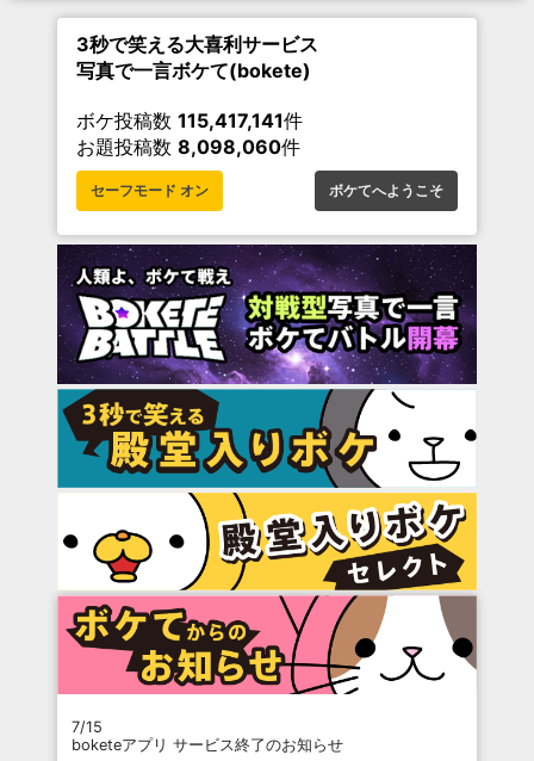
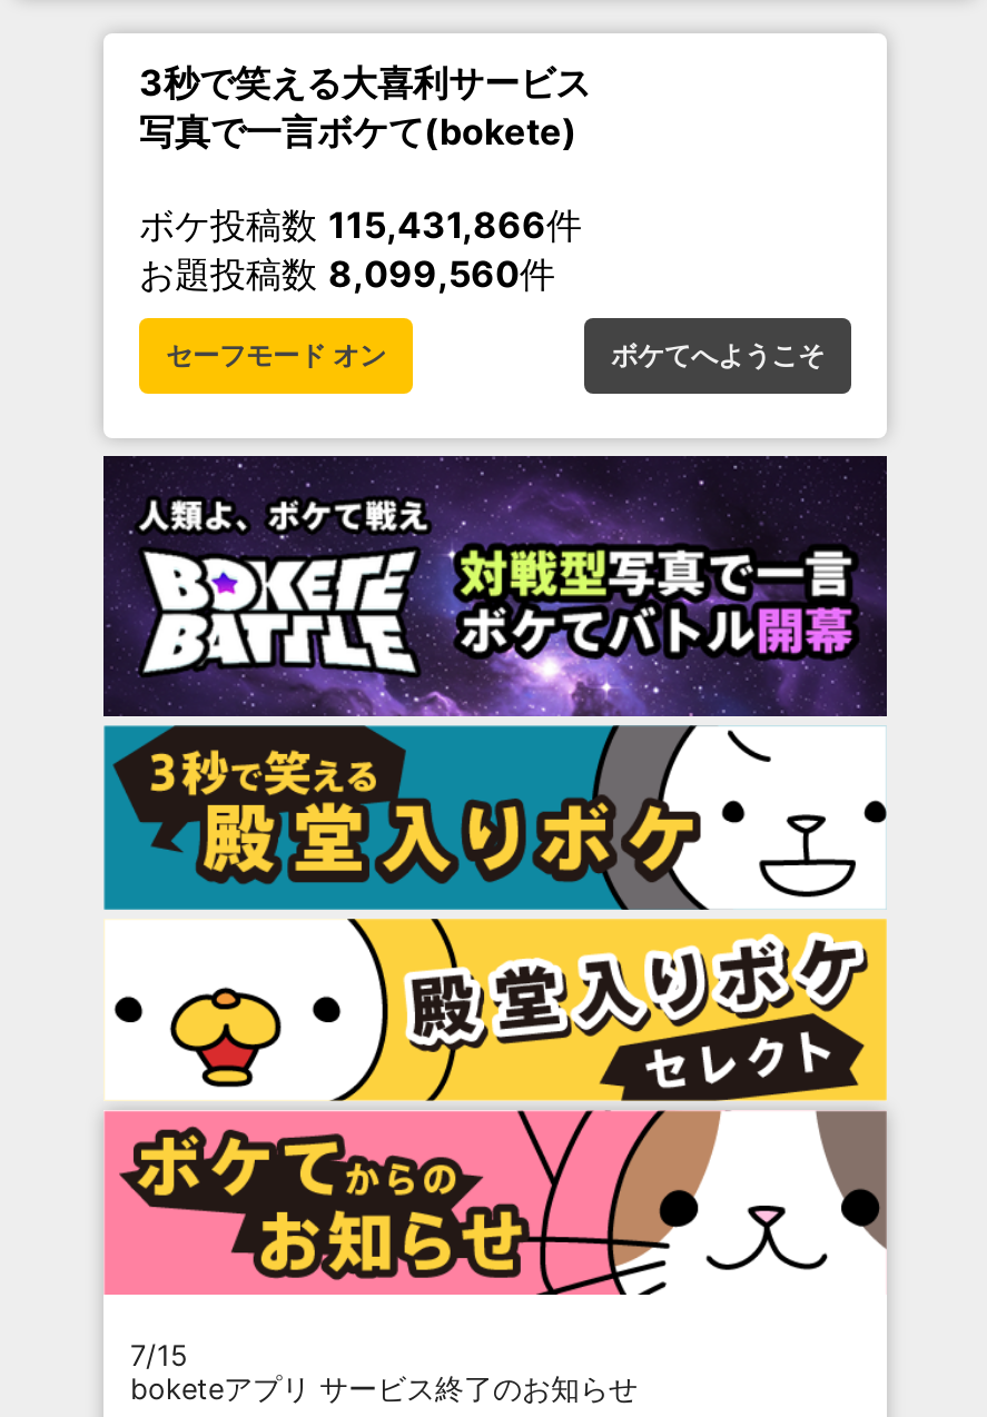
- ボケ投稿数115,417,141件
+ ボケ投稿数115,431,866件

- お題投稿数8,098,060件
+ お題投稿数8,099,560件
